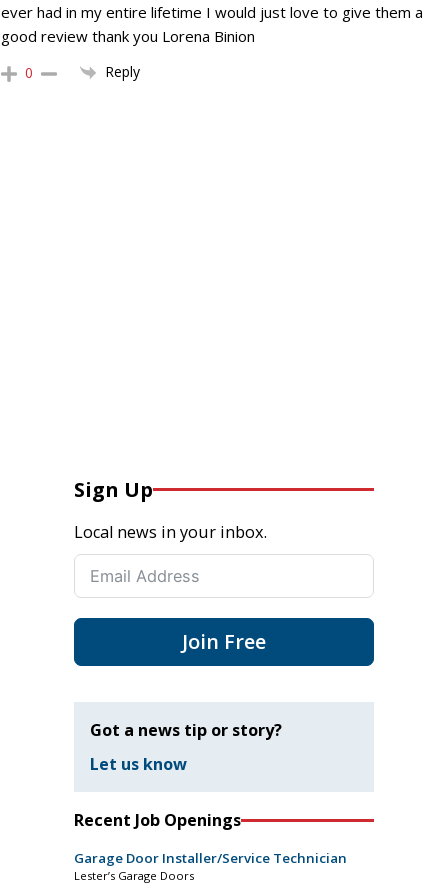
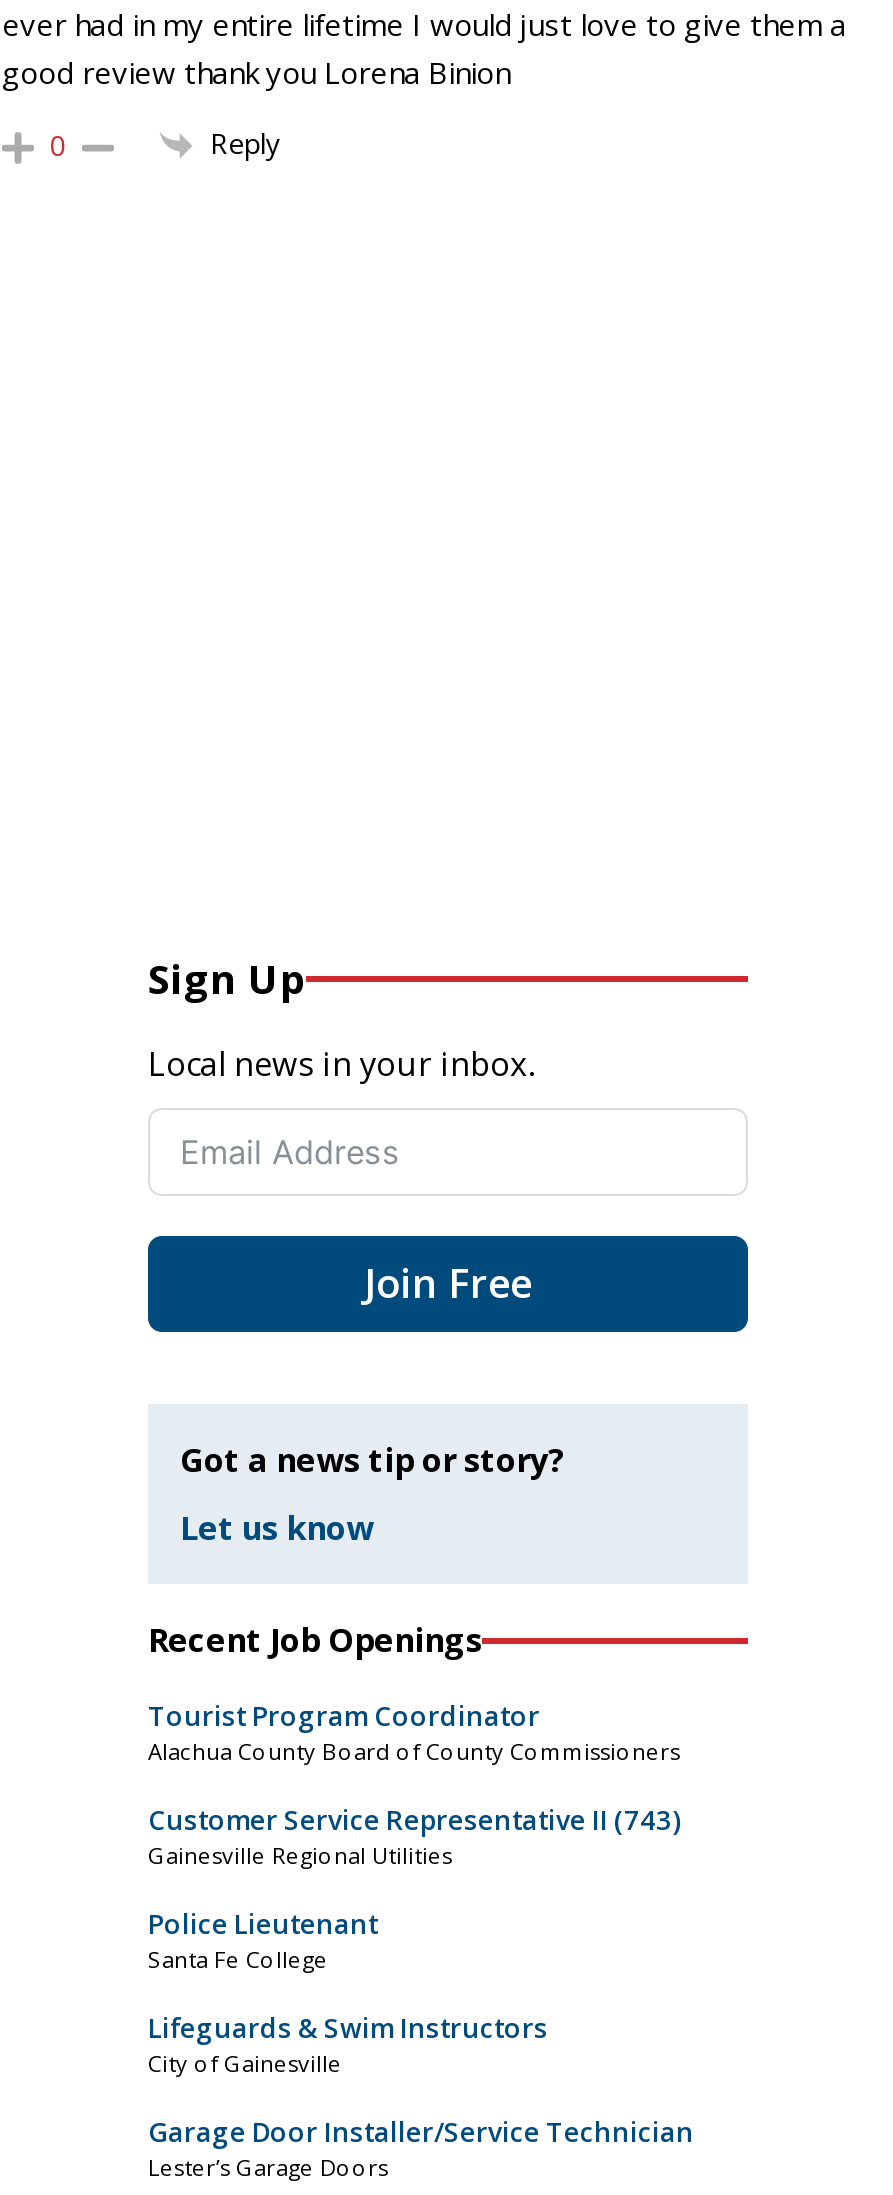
+ Tourist Program Coordinator
+ Alachua County Board of County Commissioners
+ Customer Service Representative II (743)
+ Gainesville Regional Utilities
+ Police Lieutenant
+ Santa Fe College
+ Lifeguards & Swim Instructors
+ City of Gainesville
